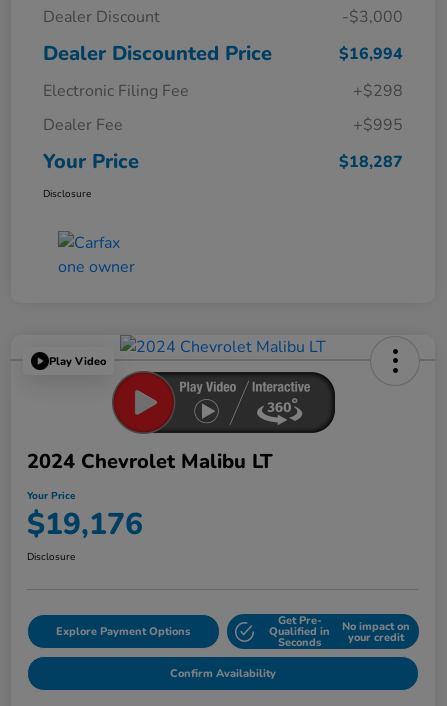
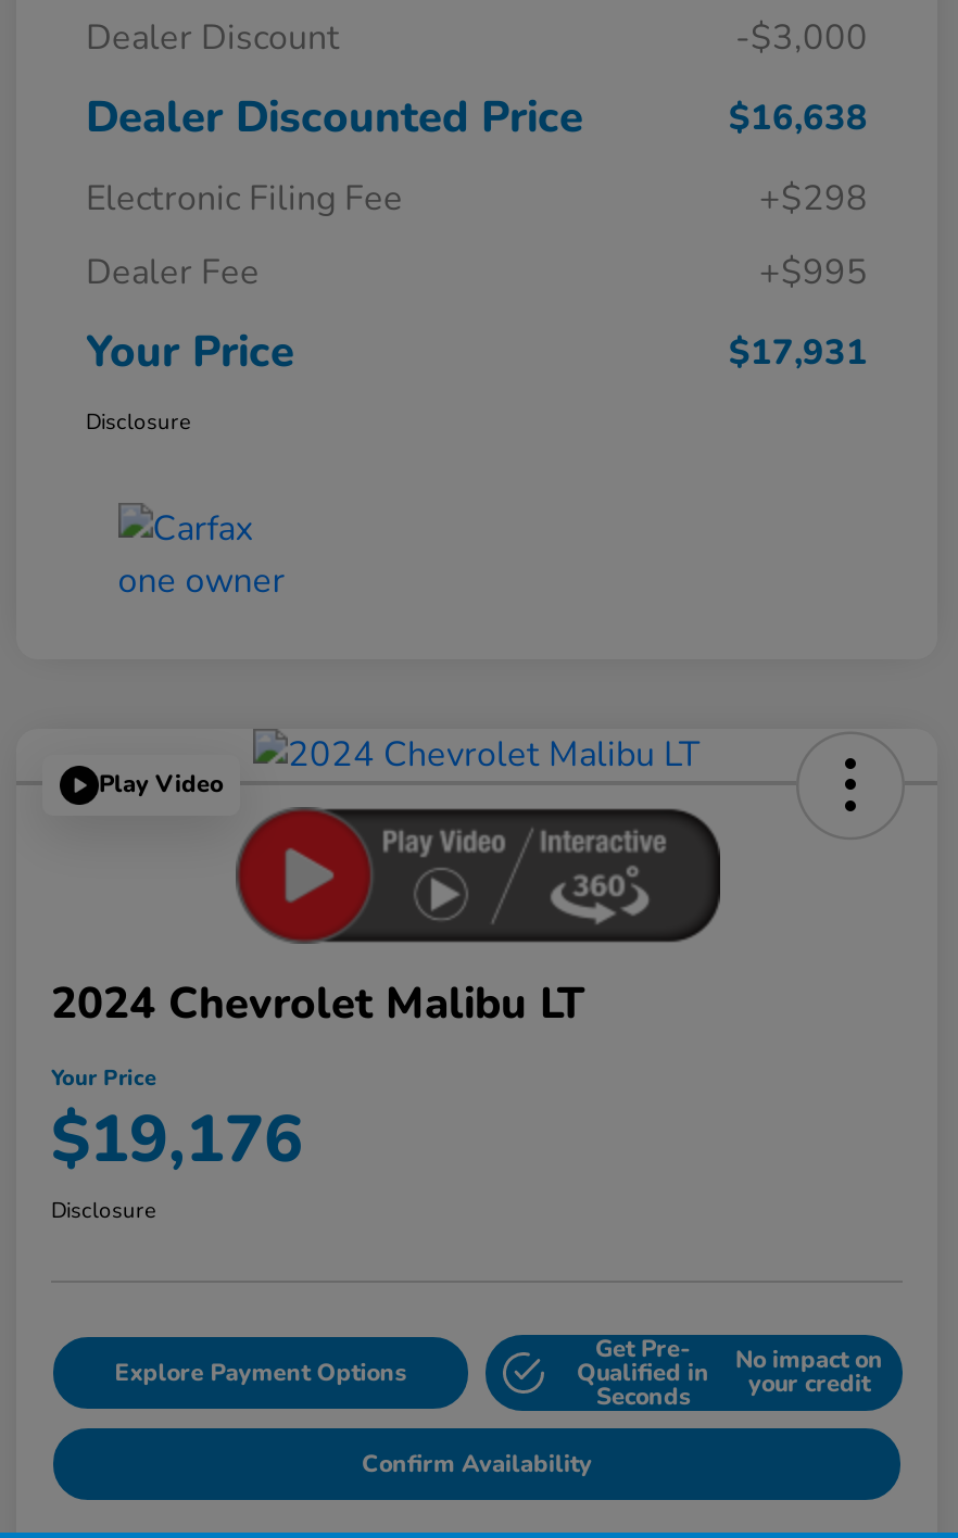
- $16,994
+ $16,638

- $18,287
+ $17,931
